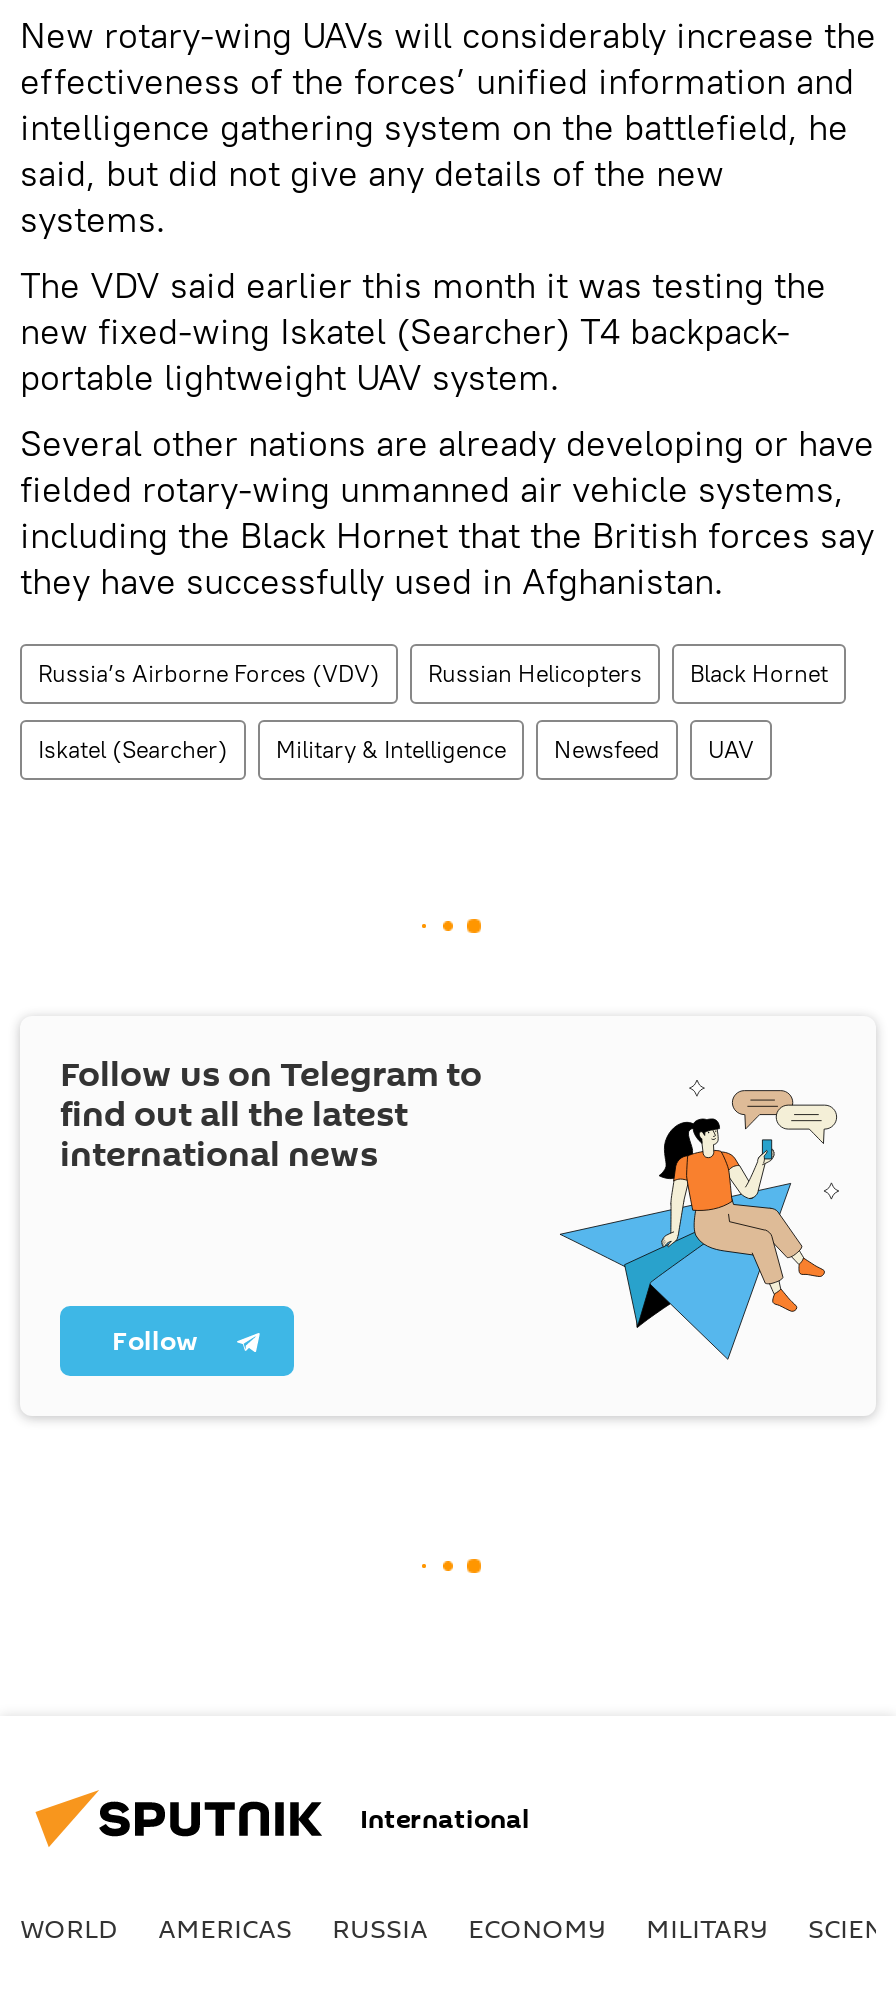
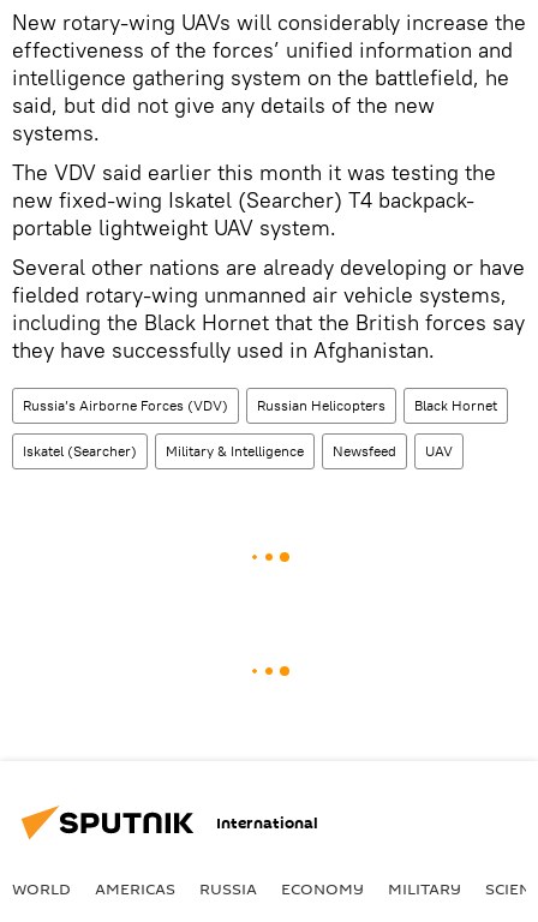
- [image]
- Follow us on Telegram to
- find out all the latest
- international news

- Follow
